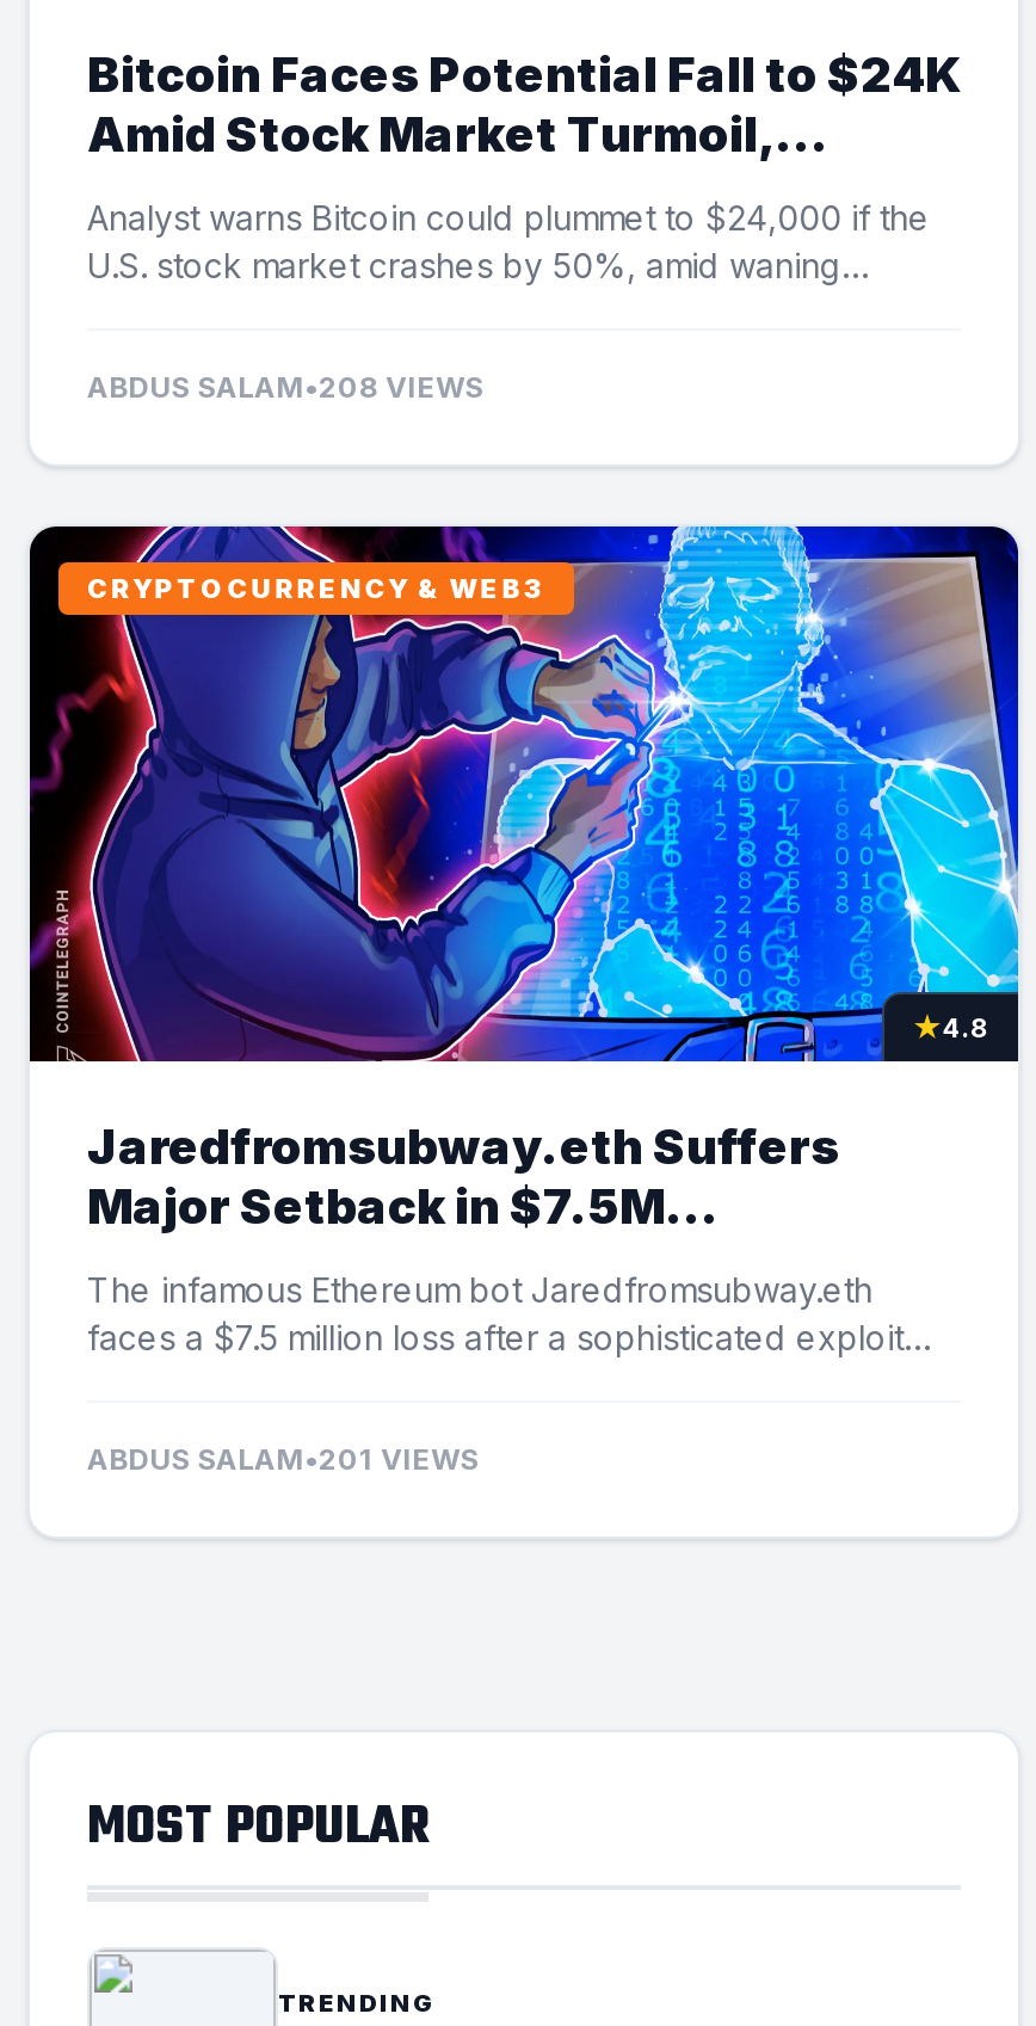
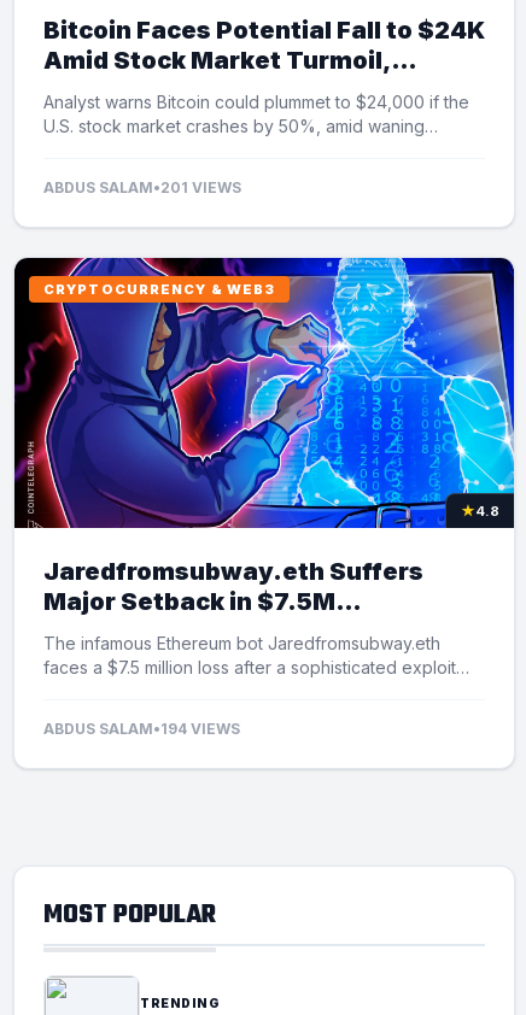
- ABDUS SALAM•208 VIEWS

+ ABDUS SALAM•194 VIEWS

moved up: ABDUS SALAM•201 VIEWS
